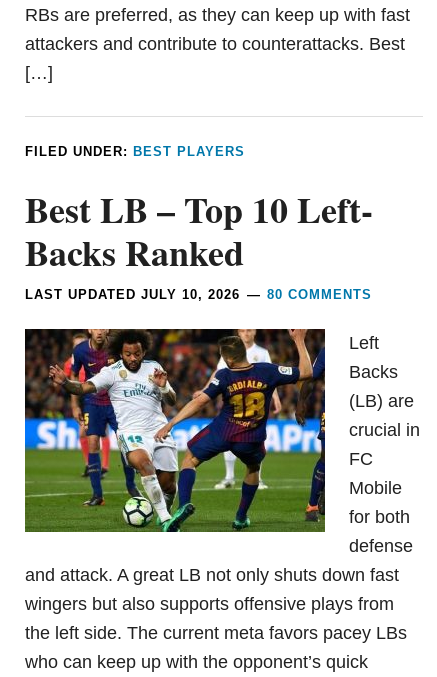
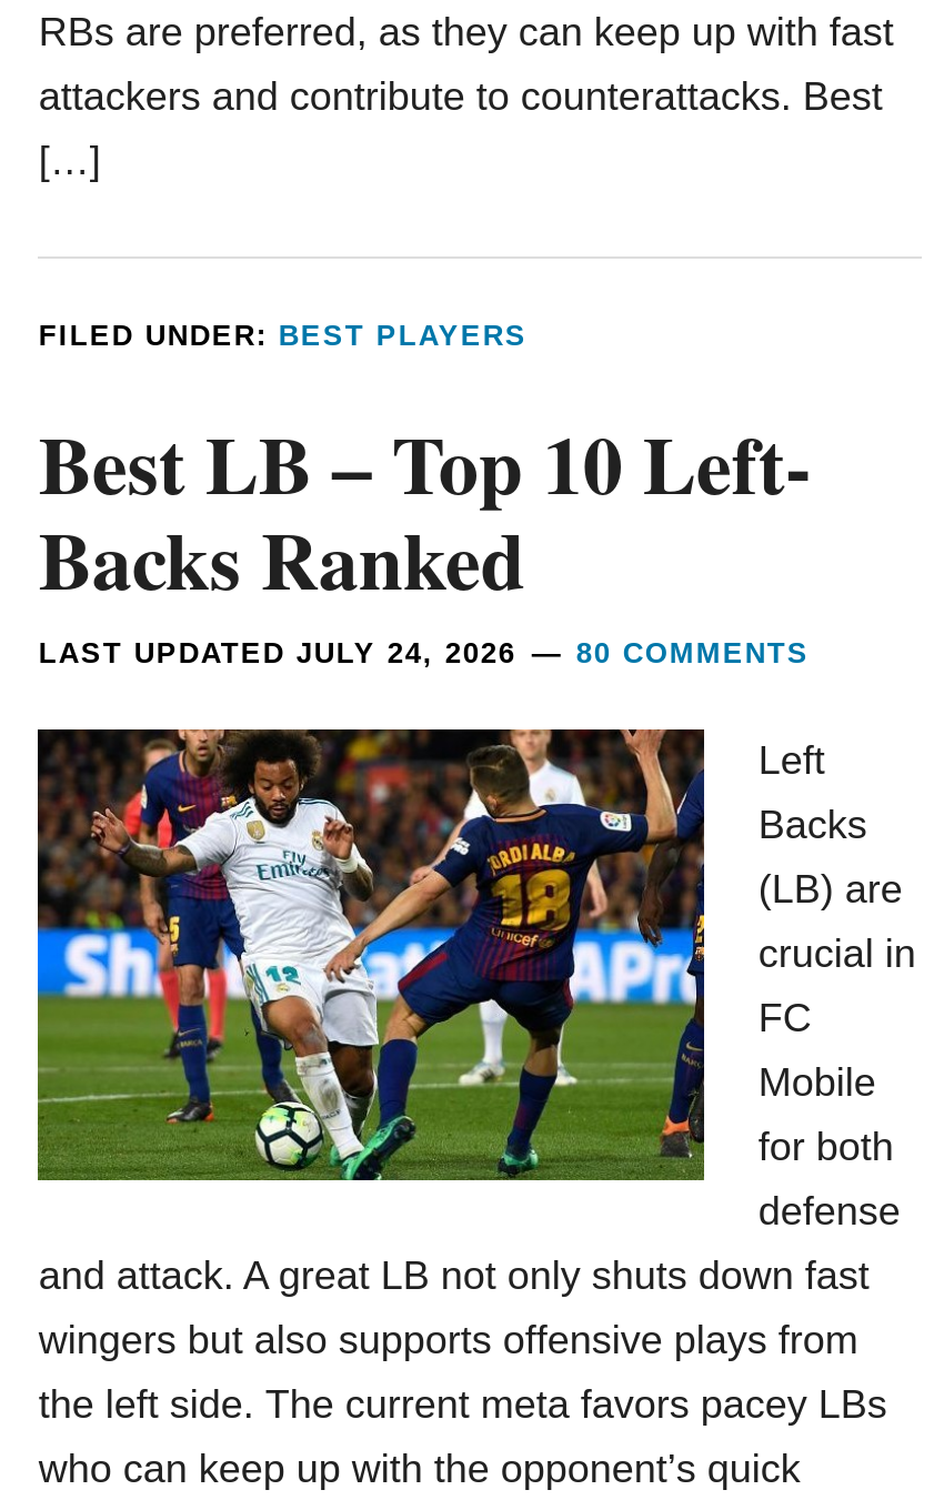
- LAST UPDATED JULY 10, 2026
+ LAST UPDATED JULY 24, 2026
